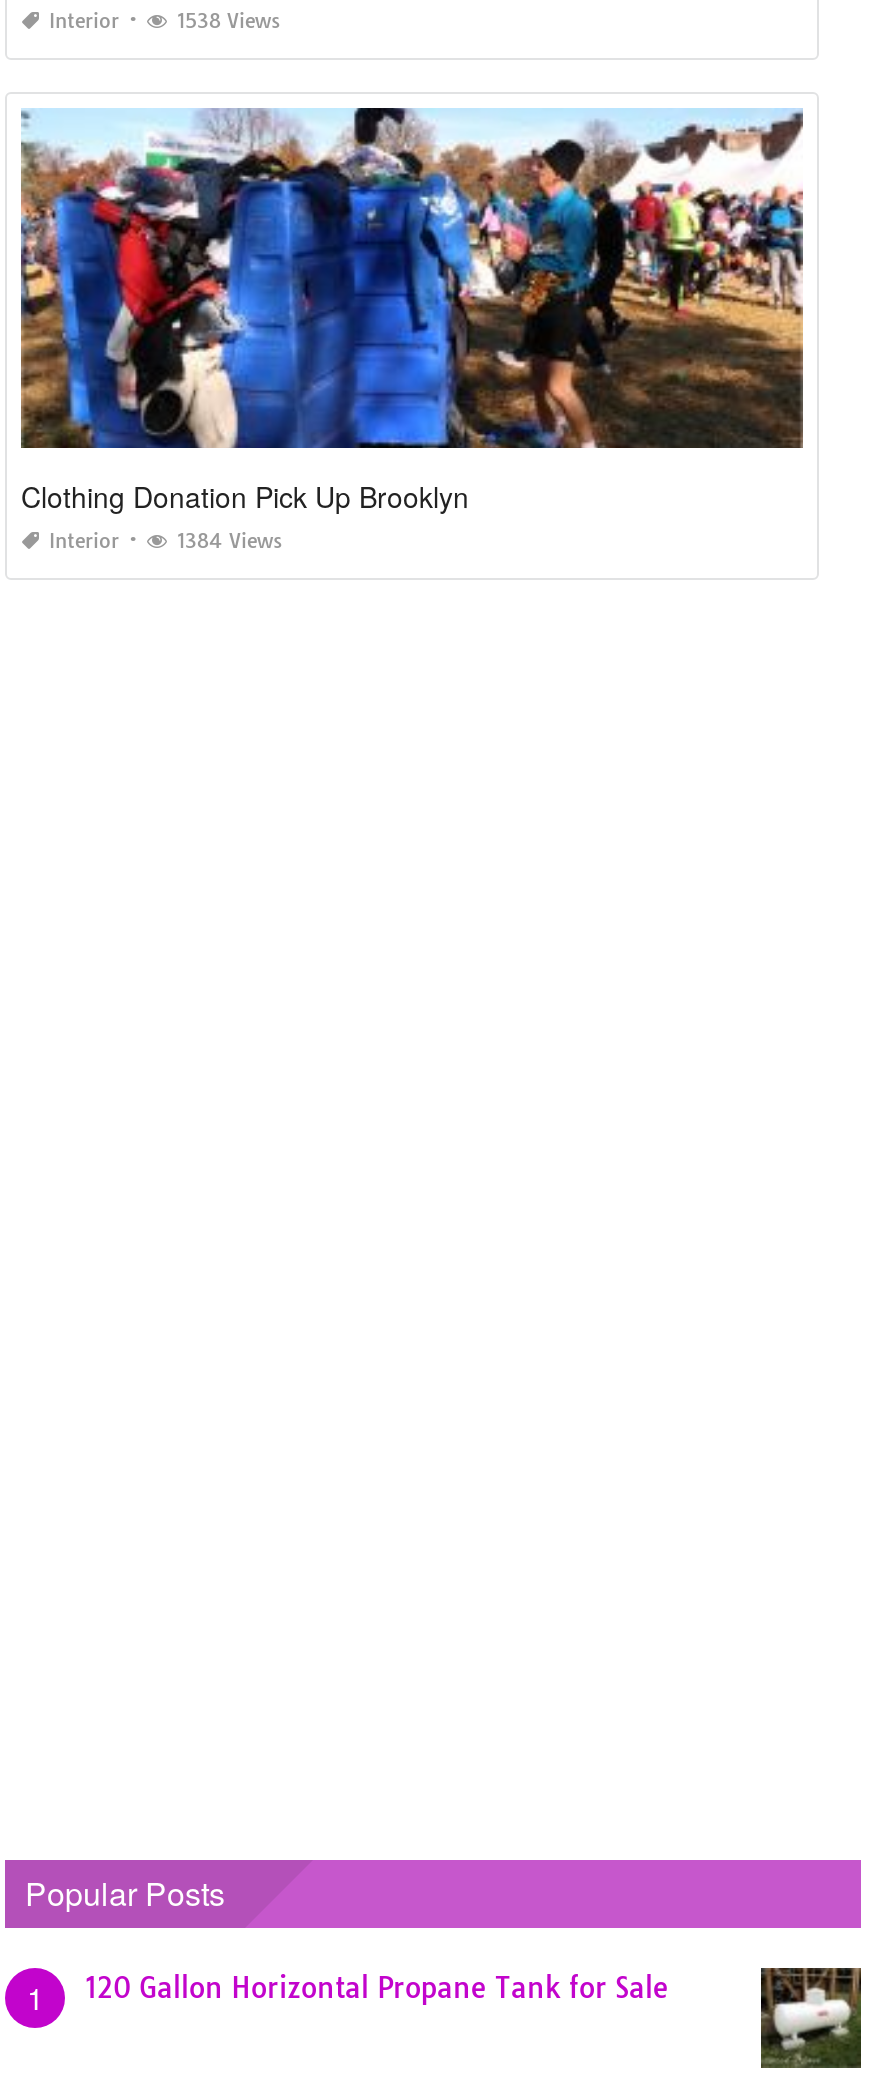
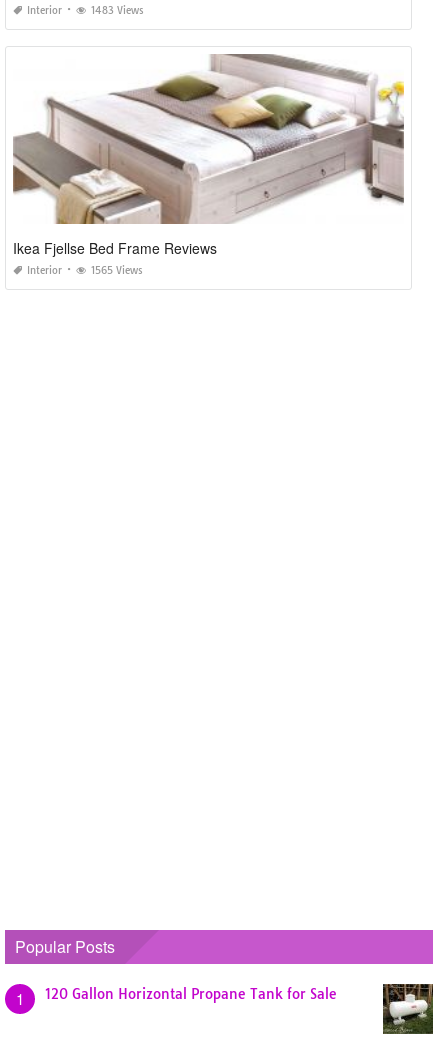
- 1538 Views
+ 1483 Views

- [image]
- Clothing Donation Pick Up Brooklyn
+ [image]
+ Ikea Fjellse Bed Frame Reviews

- 1384 Views
+ 1565 Views
